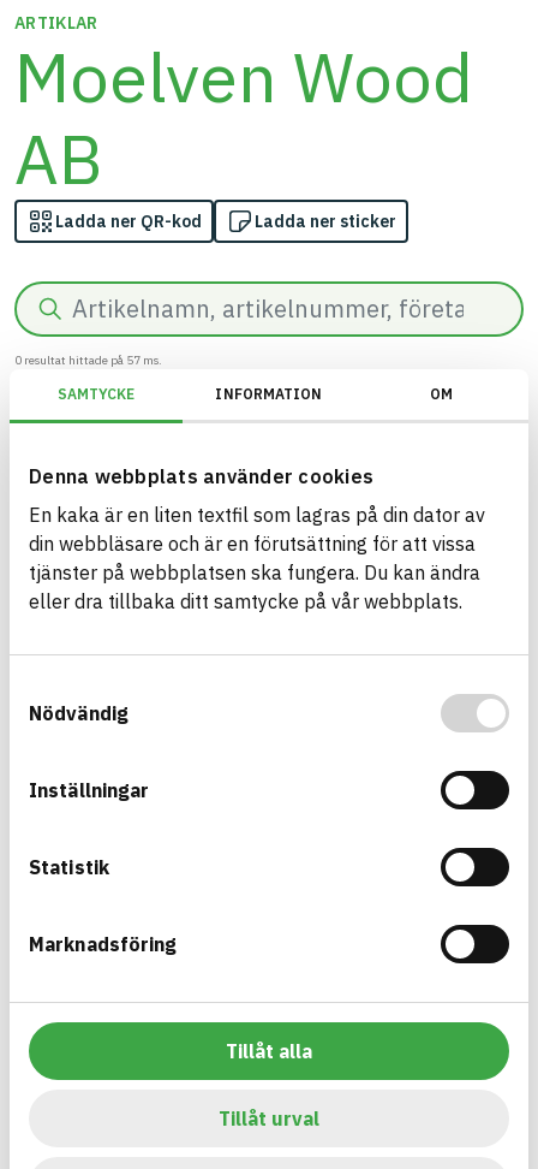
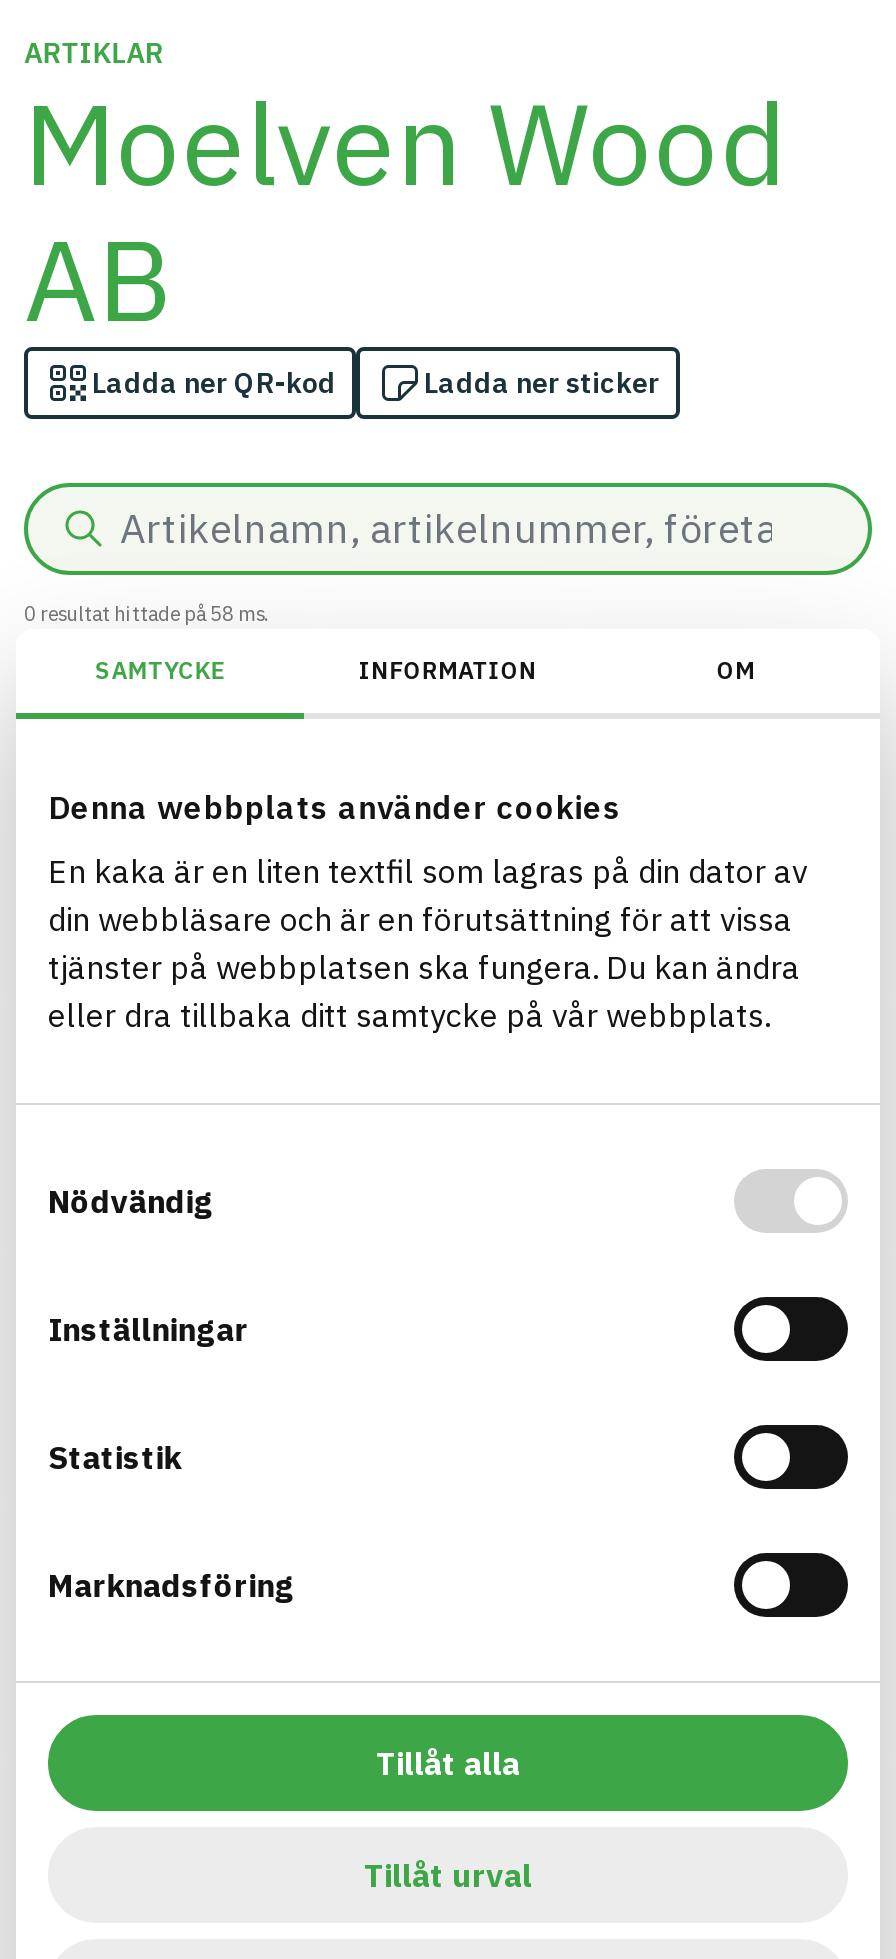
- 0 resultat hittade på 57 ms.
+ 0 resultat hittade på 58 ms.
